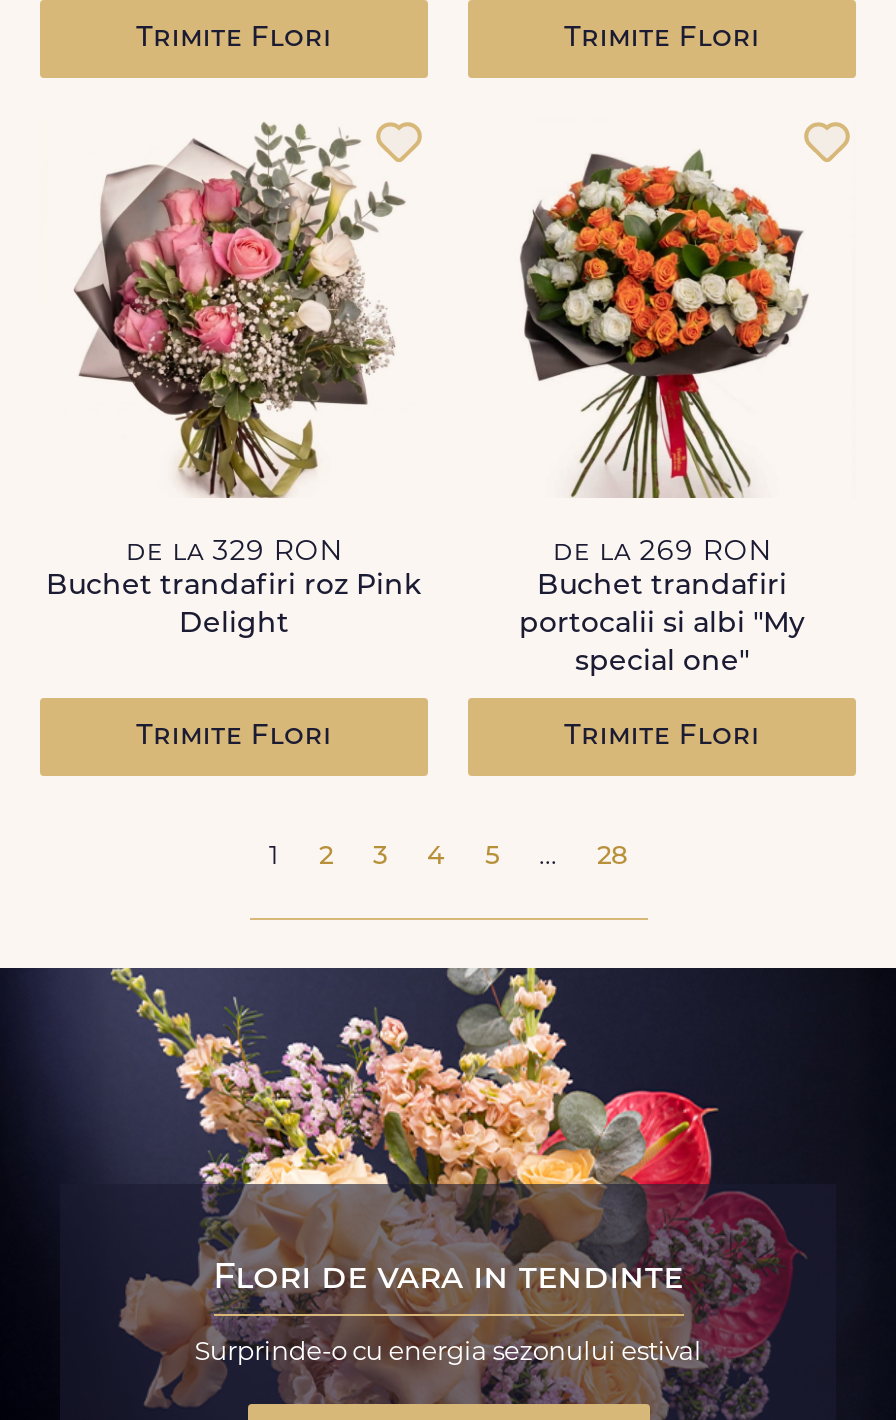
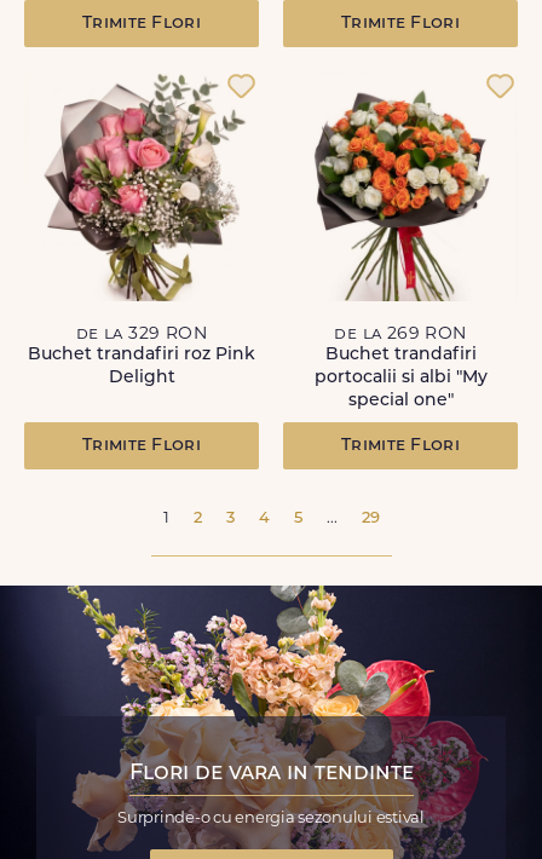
- 28
+ 29
